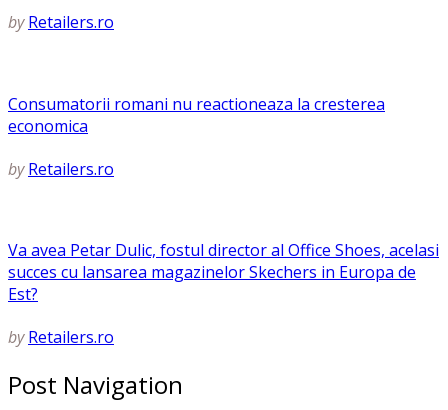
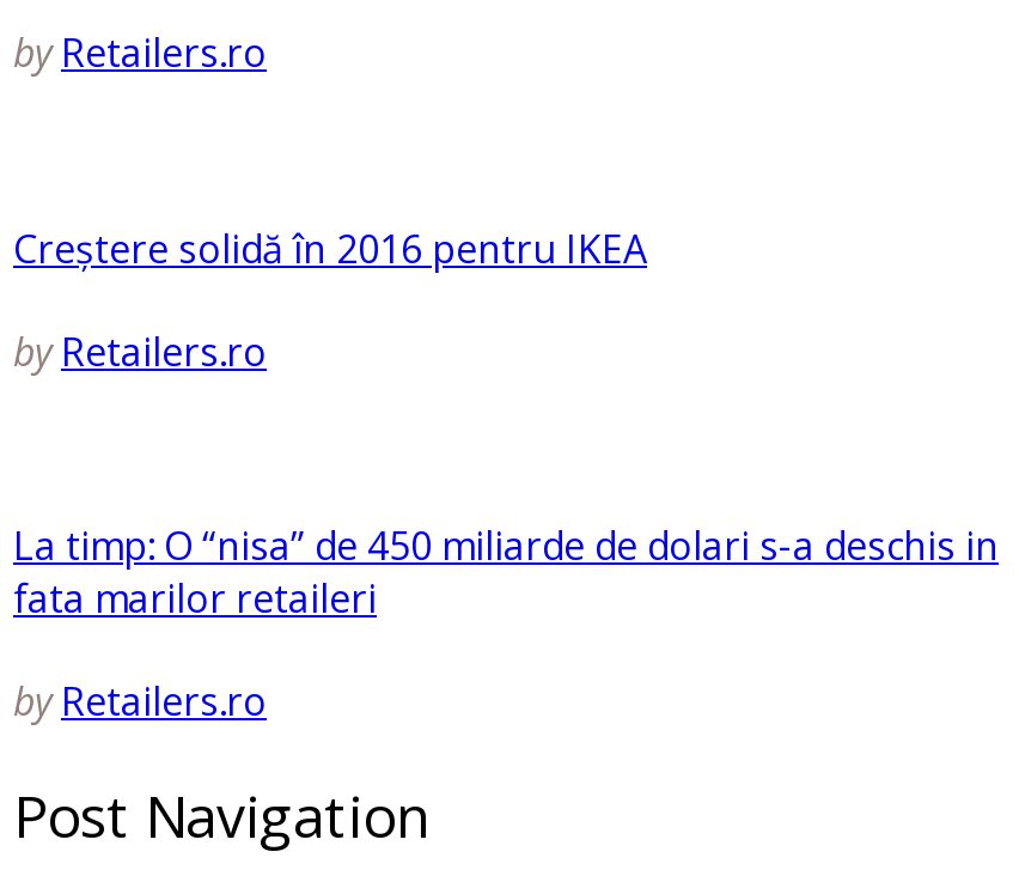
- Consumatorii romani nu reactioneaza la cresterea
- economica
+ Creștere solidă în 2016 pentru IKEA

- Va avea Petar Dulic, fostul director al Office Shoes, acelasi
- succes cu lansarea magazinelor Skechers in Europa de
- Est?
+ La timp: O “nisa” de 450 miliarde de dolari s-a deschis in
+ fata marilor retaileri
